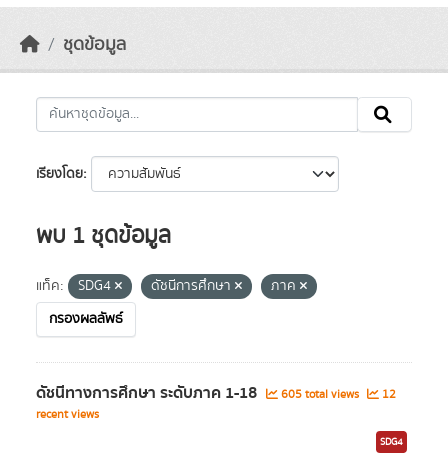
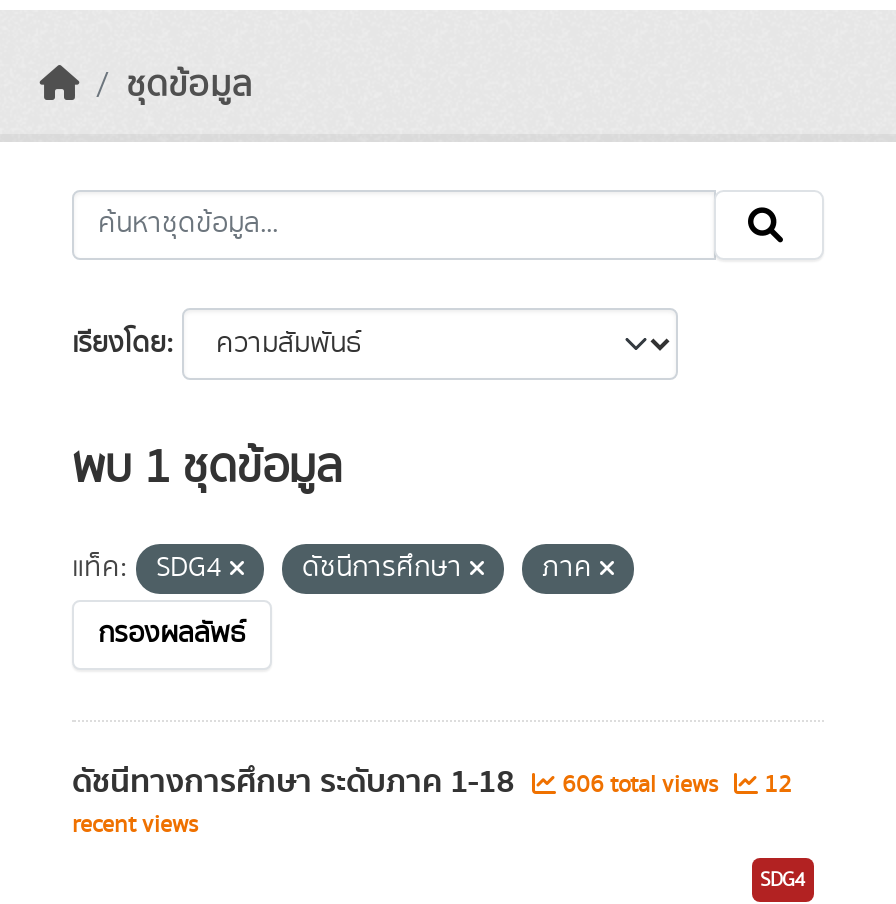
- ดัชนีทางการศึกษา ระดับภาค 1-18 605 total views 12
+ ดัชนีทางการศึกษา ระดับภาค 1-18 606 total views 12
